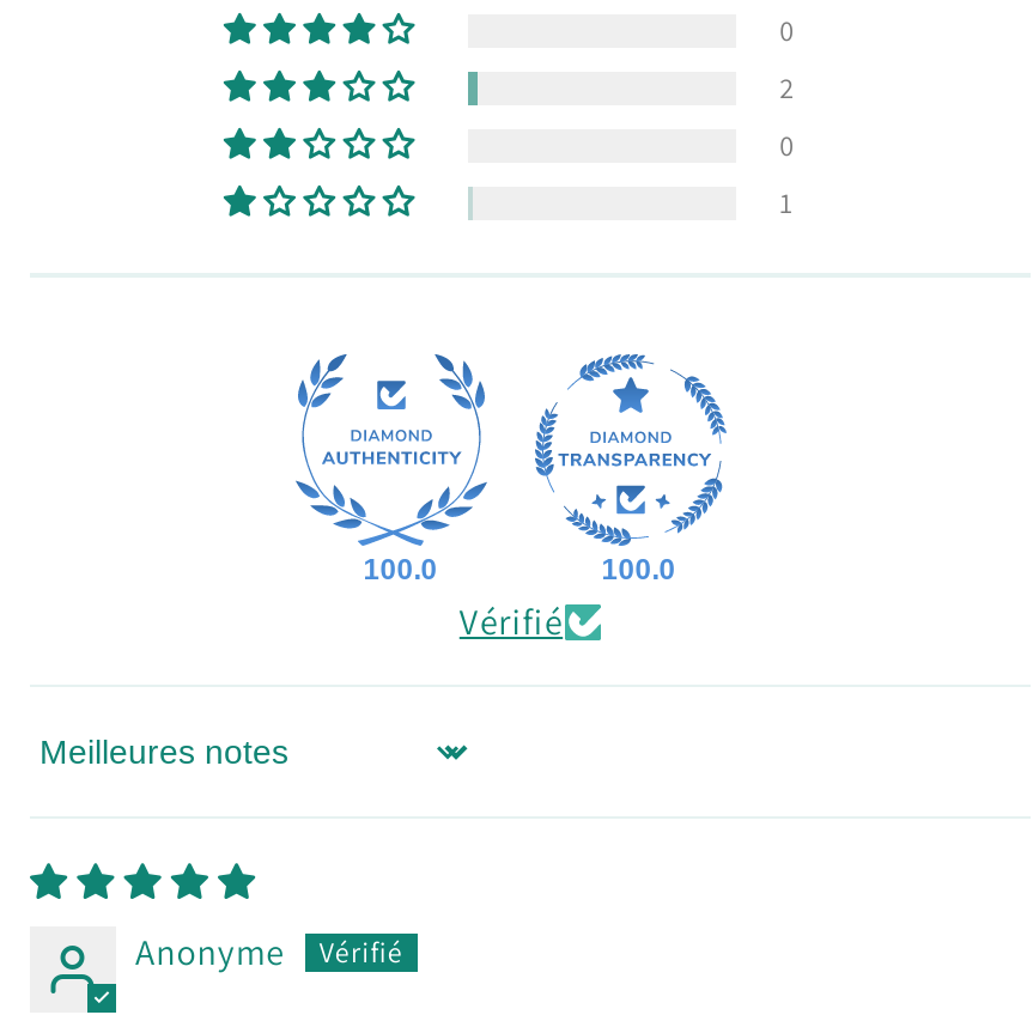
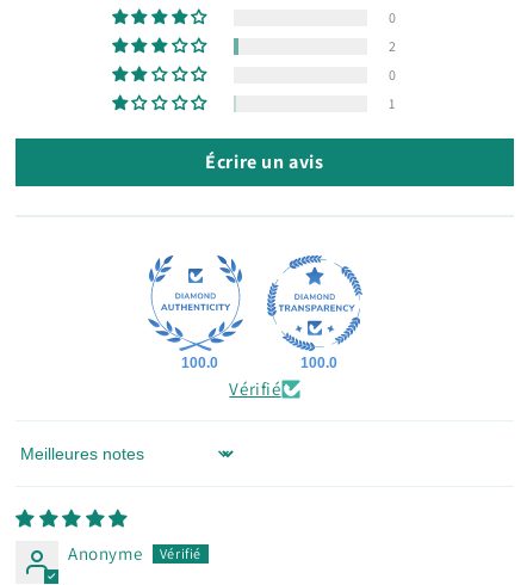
+ Écrire un avis
